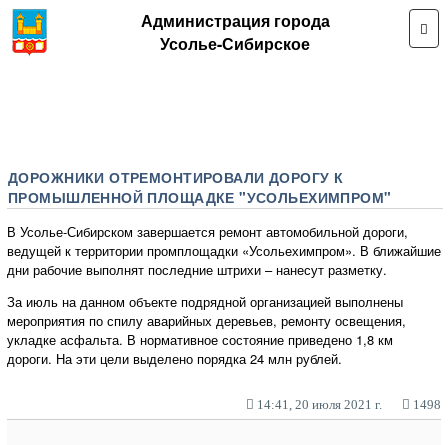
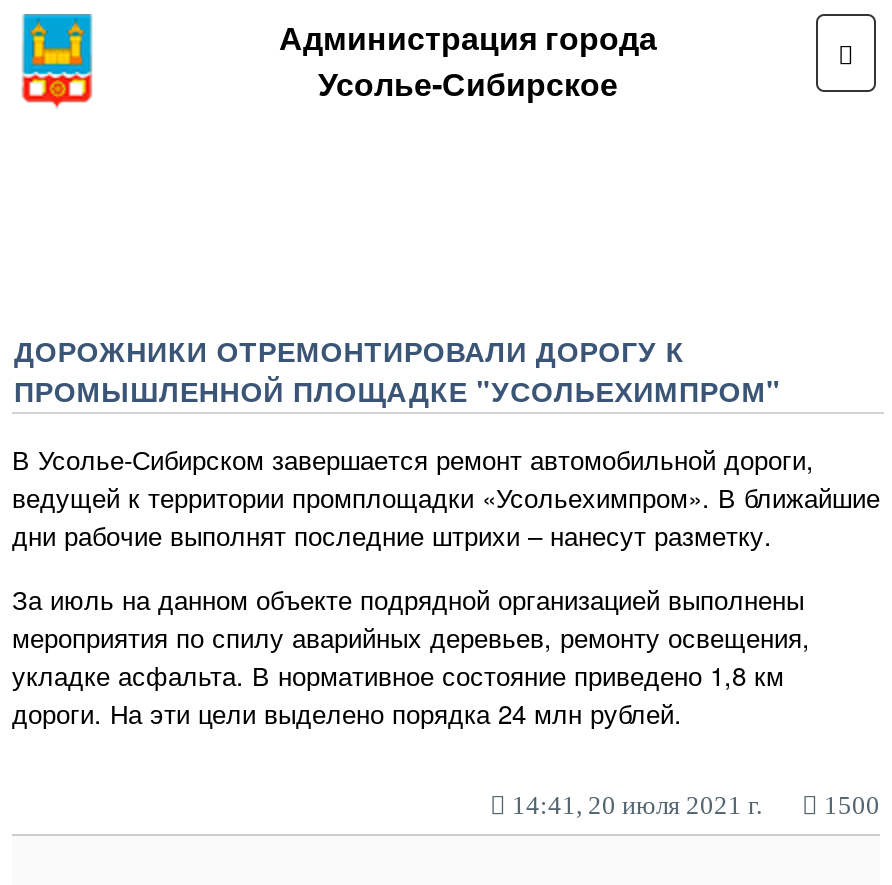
- 1498
+ 1500
